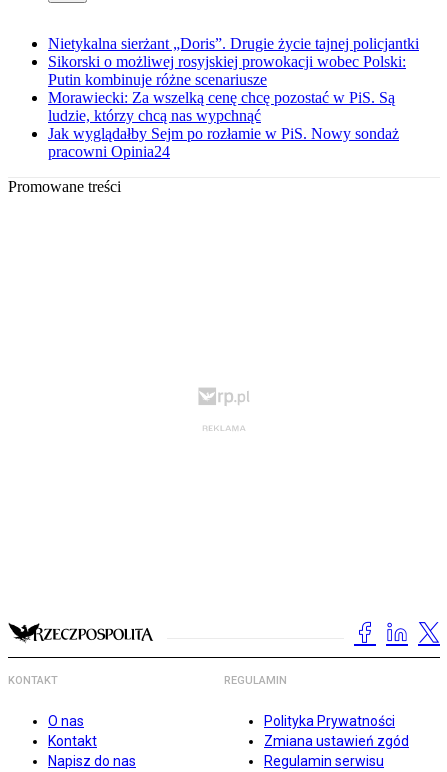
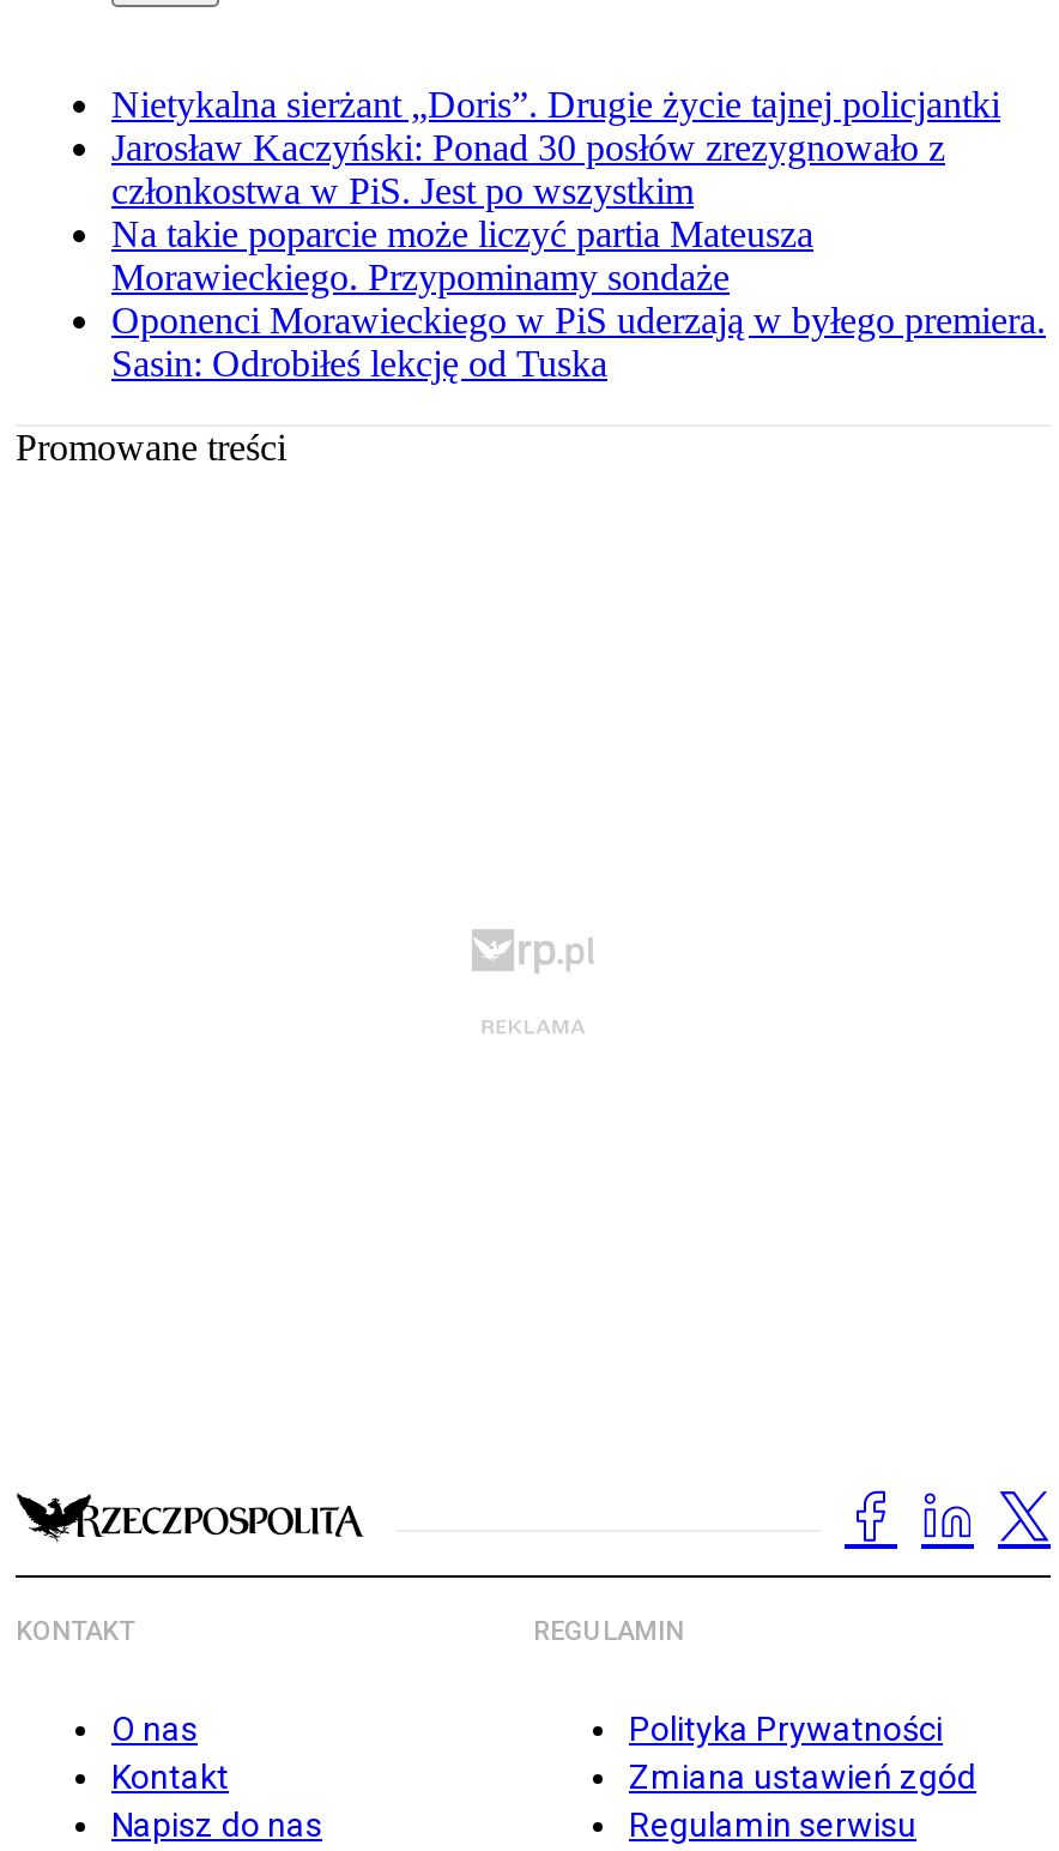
- Sikorski o możliwej rosyjskiej prowokacji wobec Polski:
- Putin kombinuje różne scenariusze
- Morawiecki: Za wszelką cenę chcę pozostać w PiS. Są
- ludzie, którzy chcą nas wypchnąć
- Jak wyglądałby Sejm po rozłamie w PiS. Nowy sondaż
- pracowni Opinia24
+ Jarosław Kaczyński: Ponad 30 posłów zrezygnowało z
+ członkostwa w PiS. Jest po wszystkim
+ Na takie poparcie może liczyć partia Mateusza
+ Morawieckiego. Przypominamy sondaże
+ Oponenci Morawieckiego w PiS uderzają w byłego premiera.
+ Sasin: Odrobiłeś lekcję od Tuska
